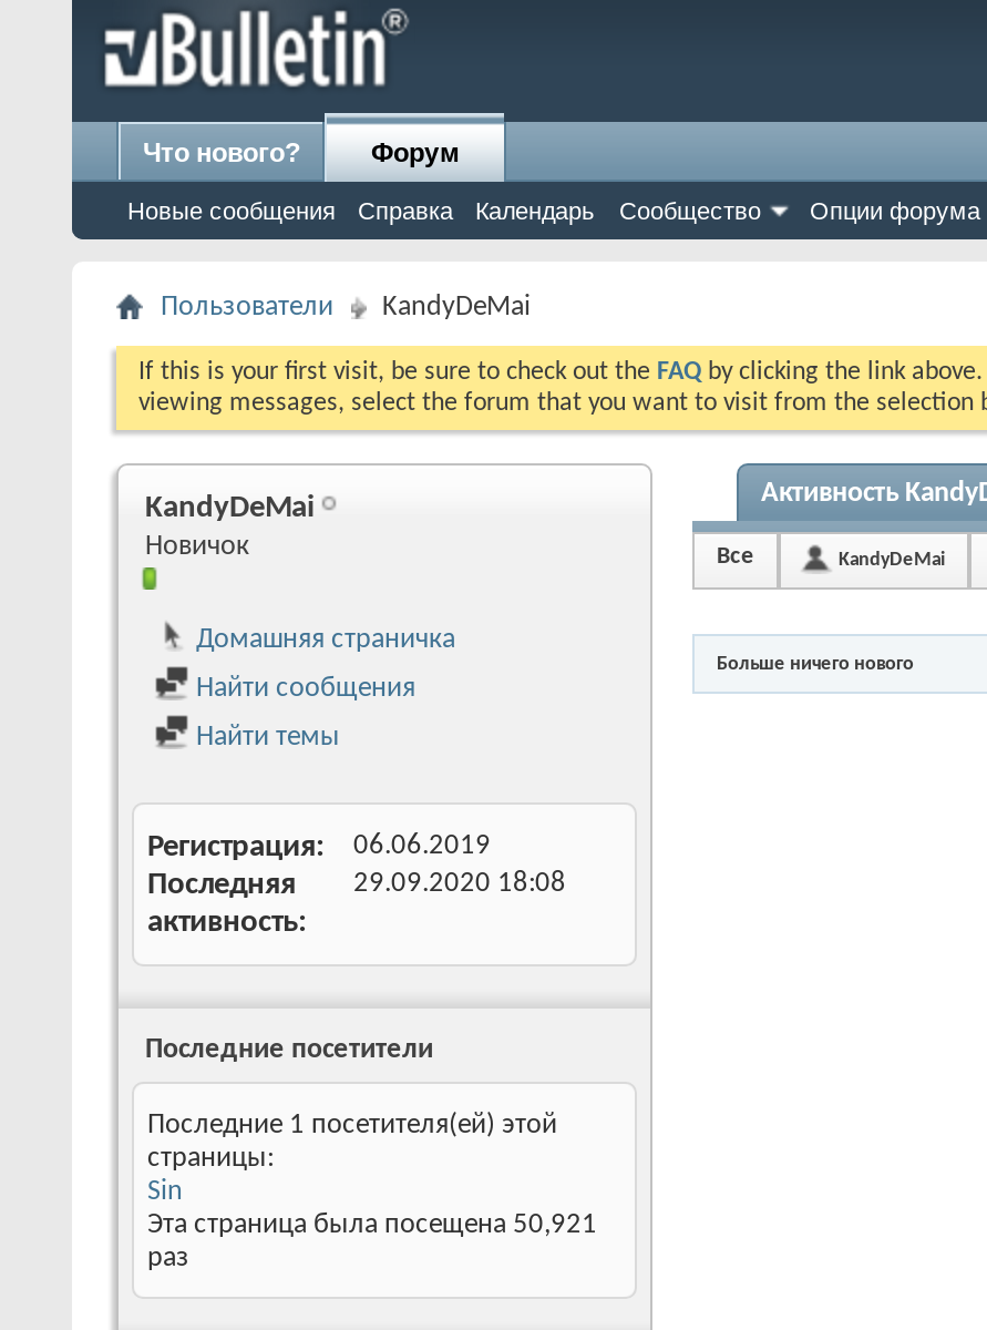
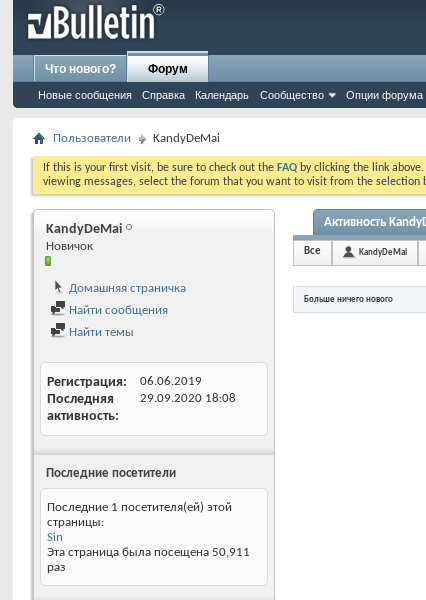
- Эта страница была посещена 50,921
+ Эта страница была посещена 50,911
